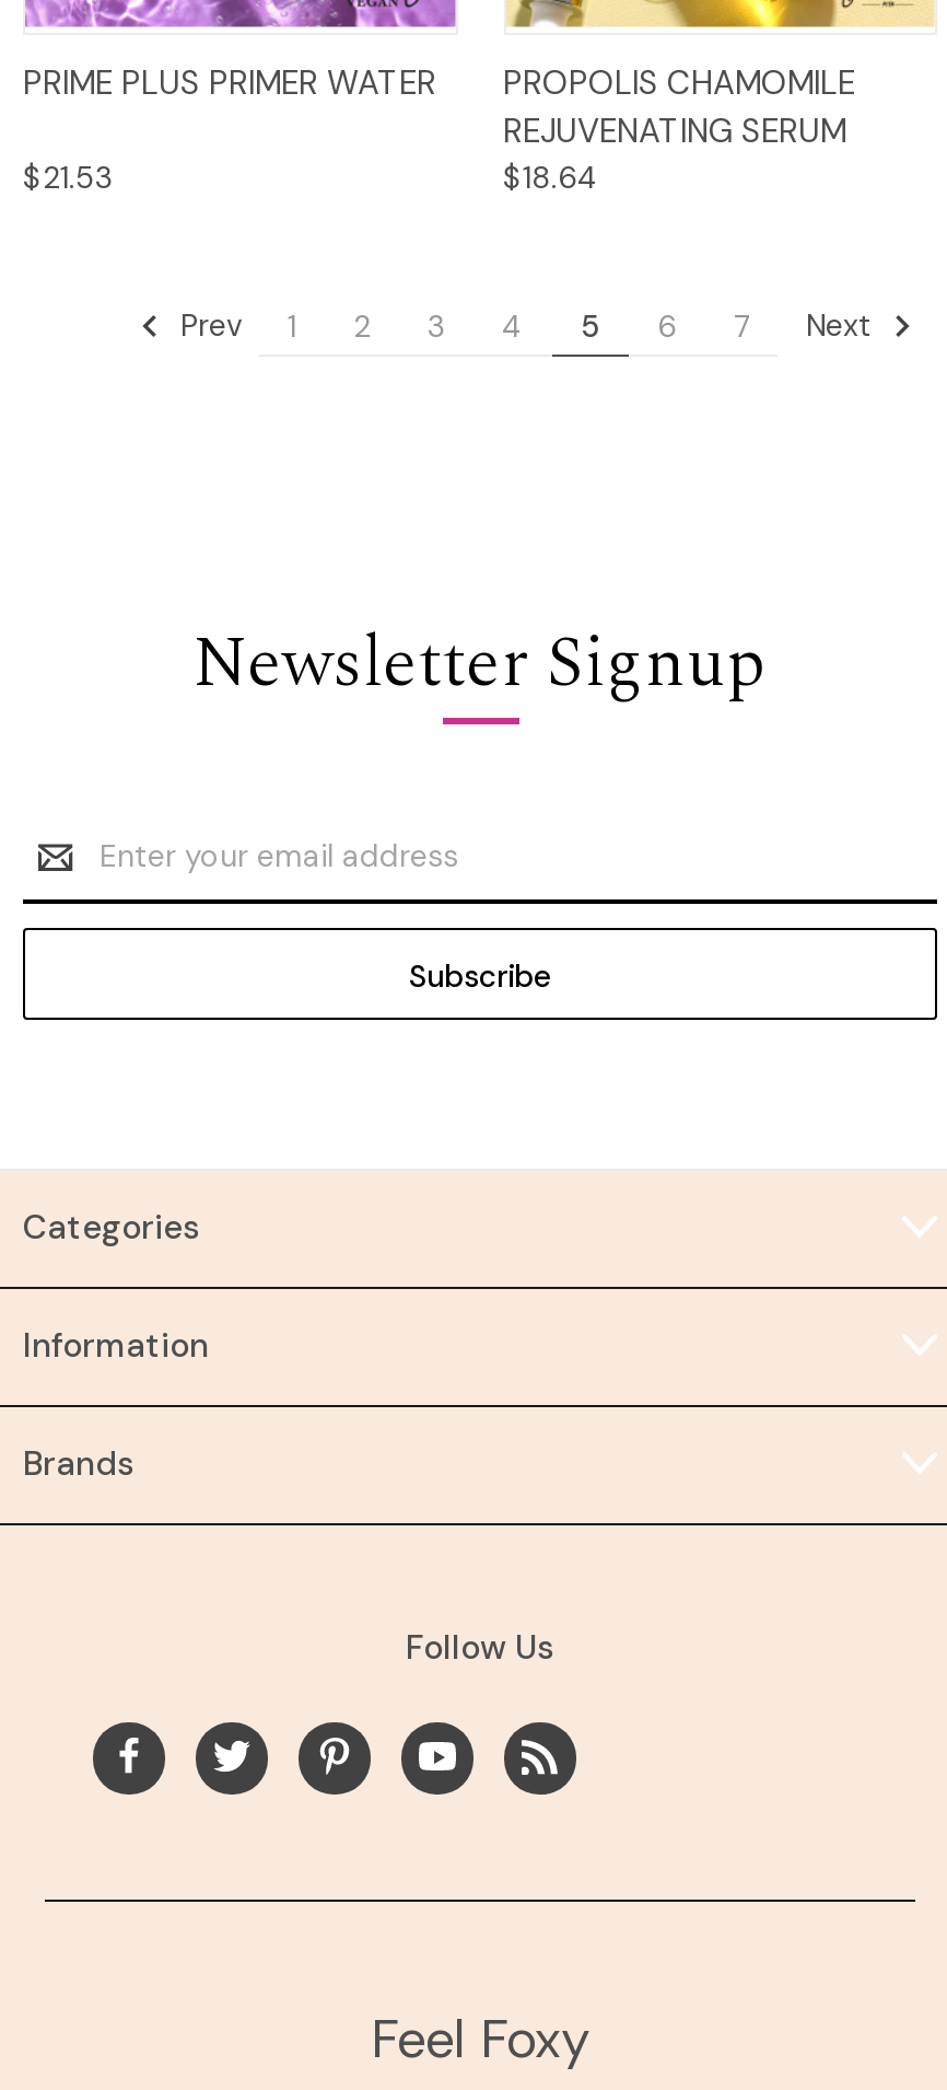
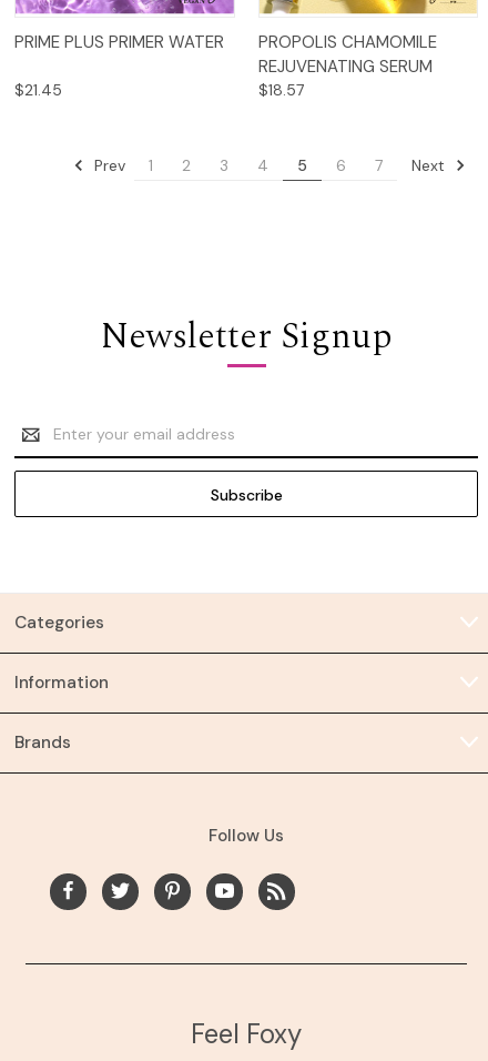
- $21.53
+ $21.45

- $18.64
+ $18.57
